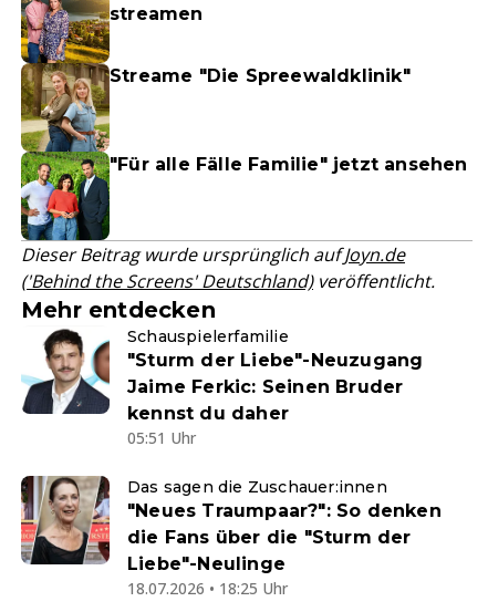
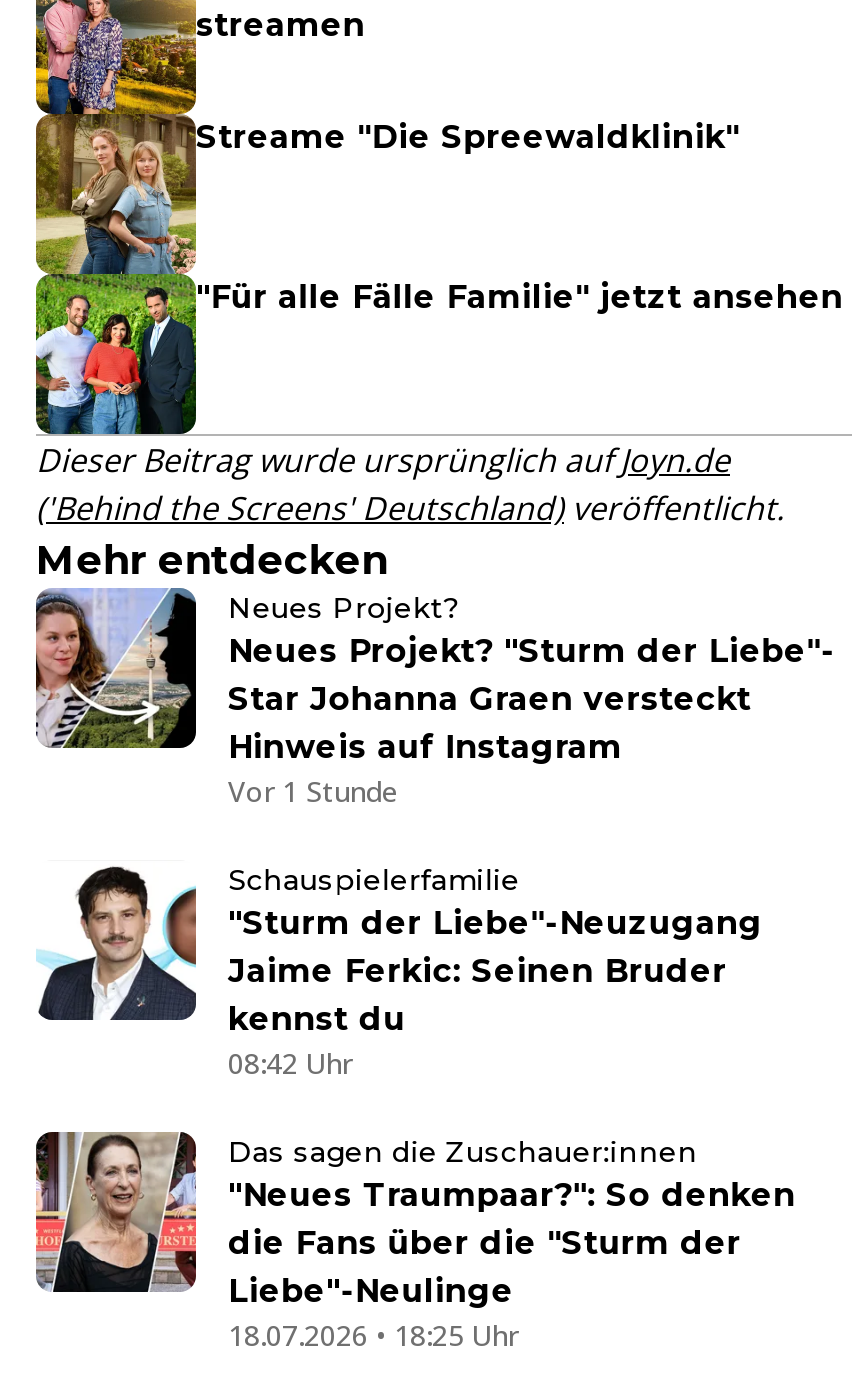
+ [image]
+ Neues Projekt?
+ Neues Projekt? "Sturm der Liebe"-
+ Star Johanna Graen versteckt
+ Hinweis auf Instagram
+ Vor 1 Stunde

- kennst du daher
- 05:51 Uhr
+ kennst du
+ 08:42 Uhr
